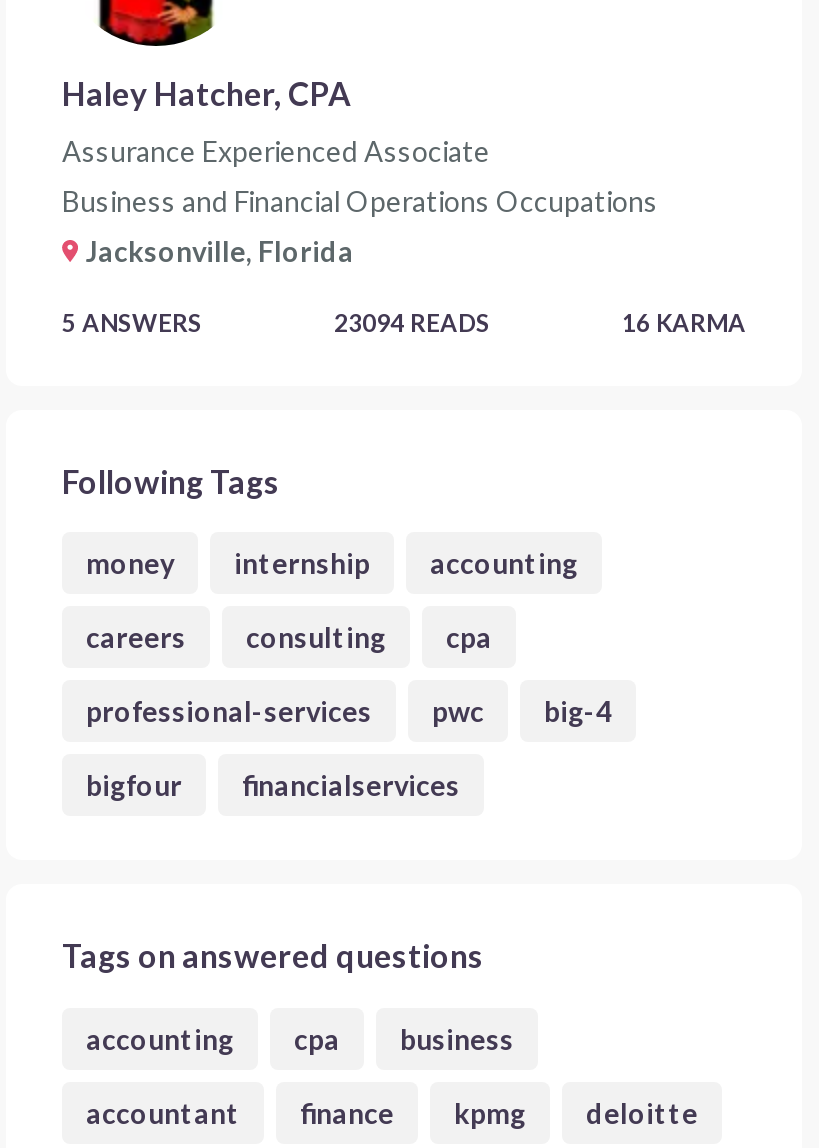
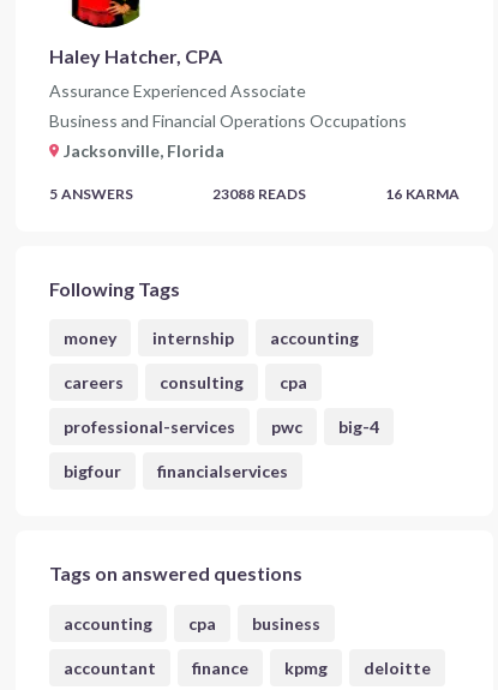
- 23094 READS
+ 23088 READS
